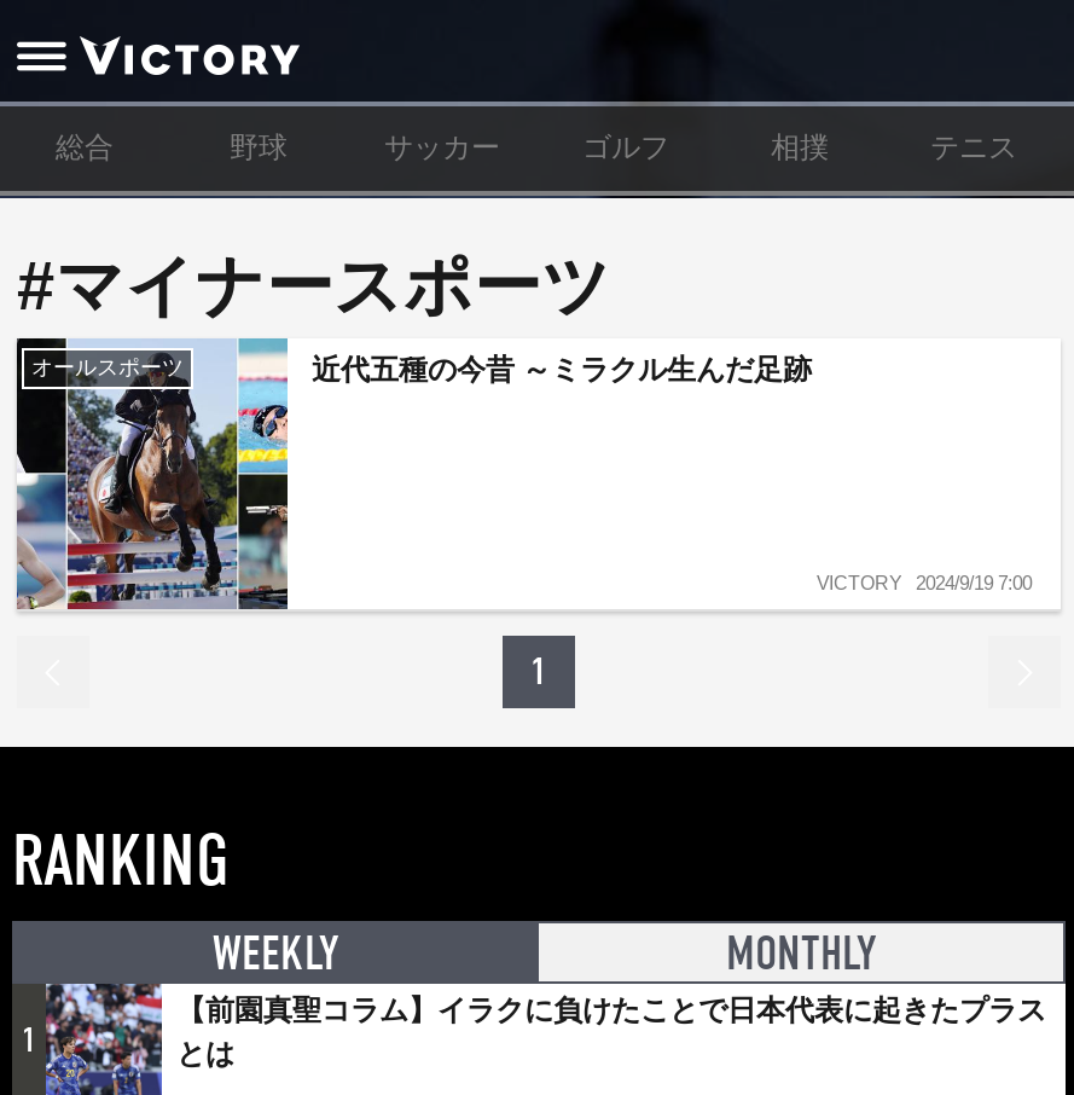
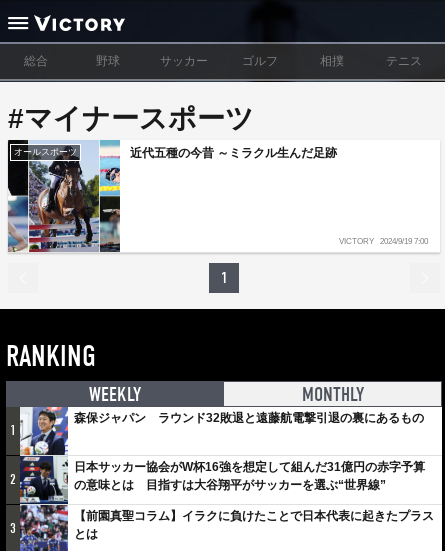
+ [image]
+ 日本サッカー協会がW杯16強を想定して組んだ31億円の赤字予算
+ の意味とは 目指すは大谷翔平がサッカーを選ぶ“世界線”
+ 3

+ 森保ジャパン ラウンド32敗退と遠藤航電撃引退の裏にあるもの

+ 2
